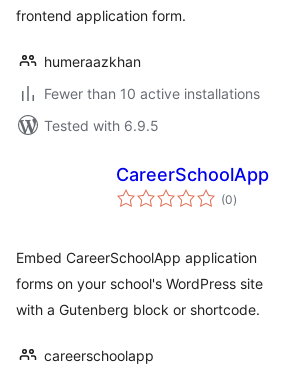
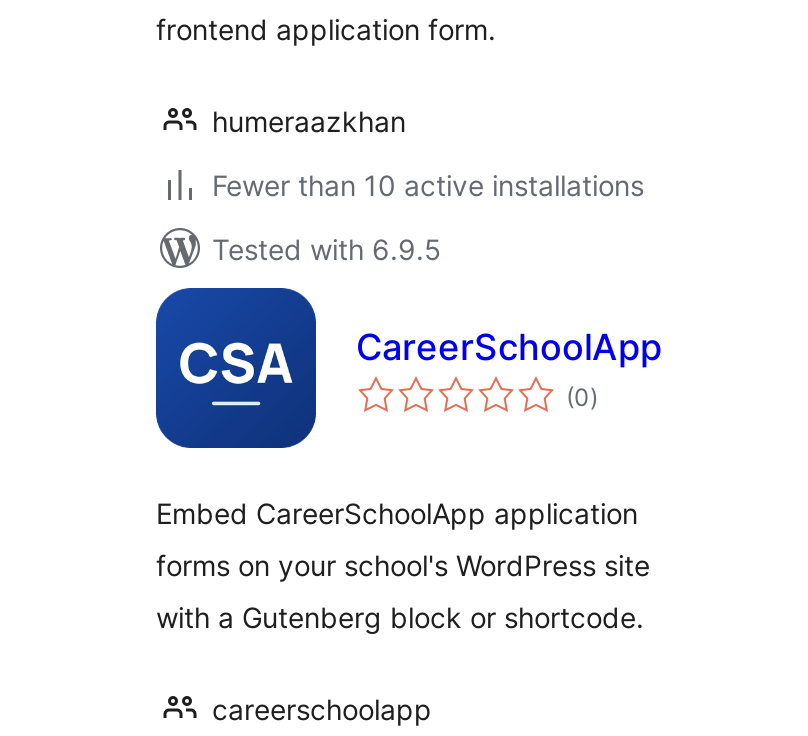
+ [image]
